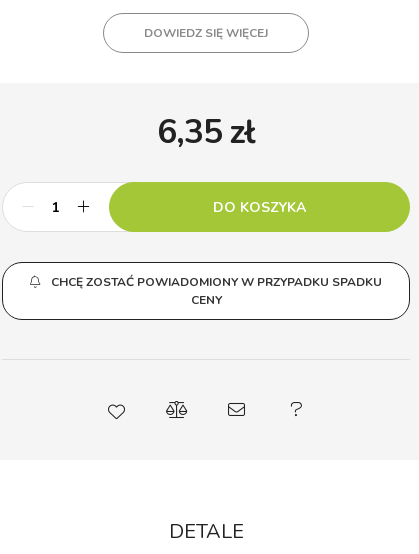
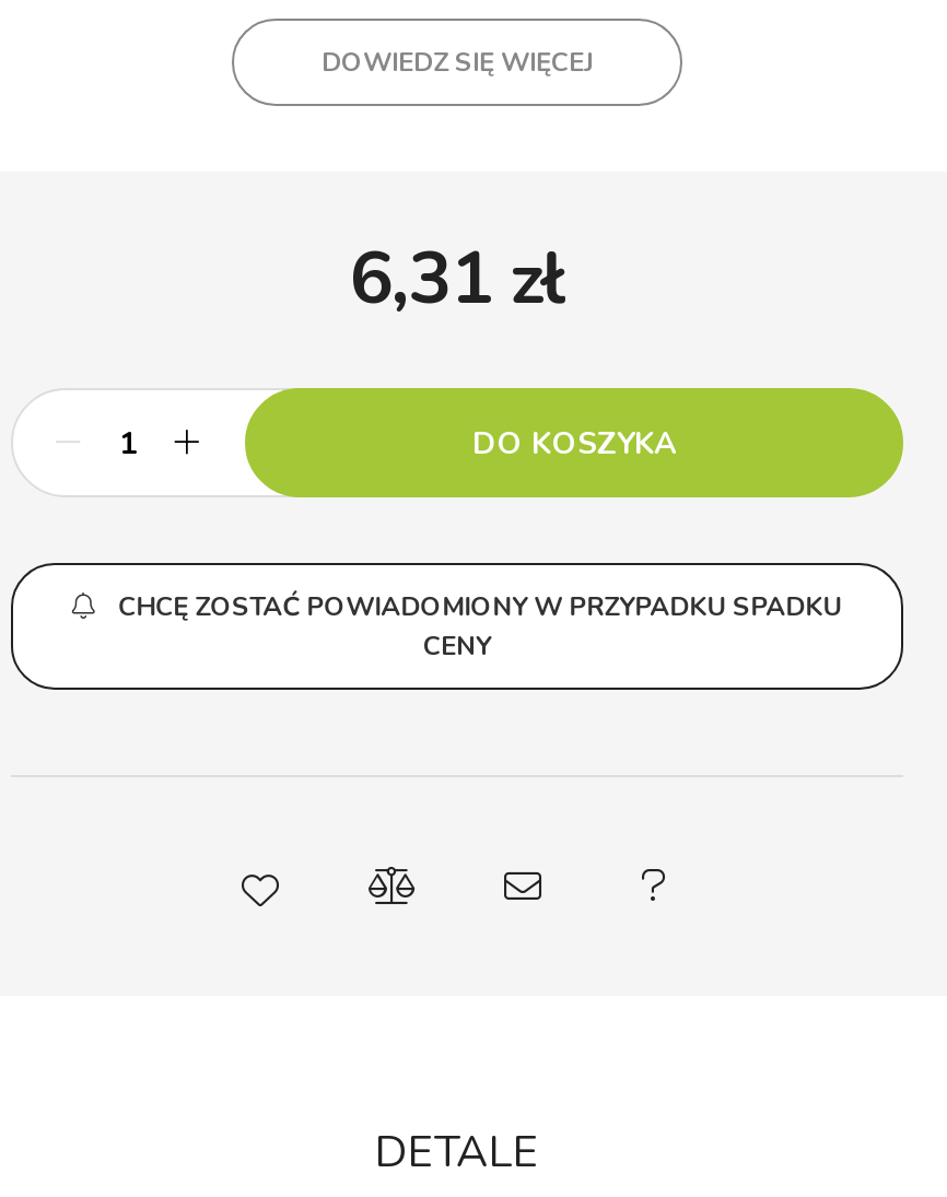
- 6,35 zł
+ 6,31 zł
